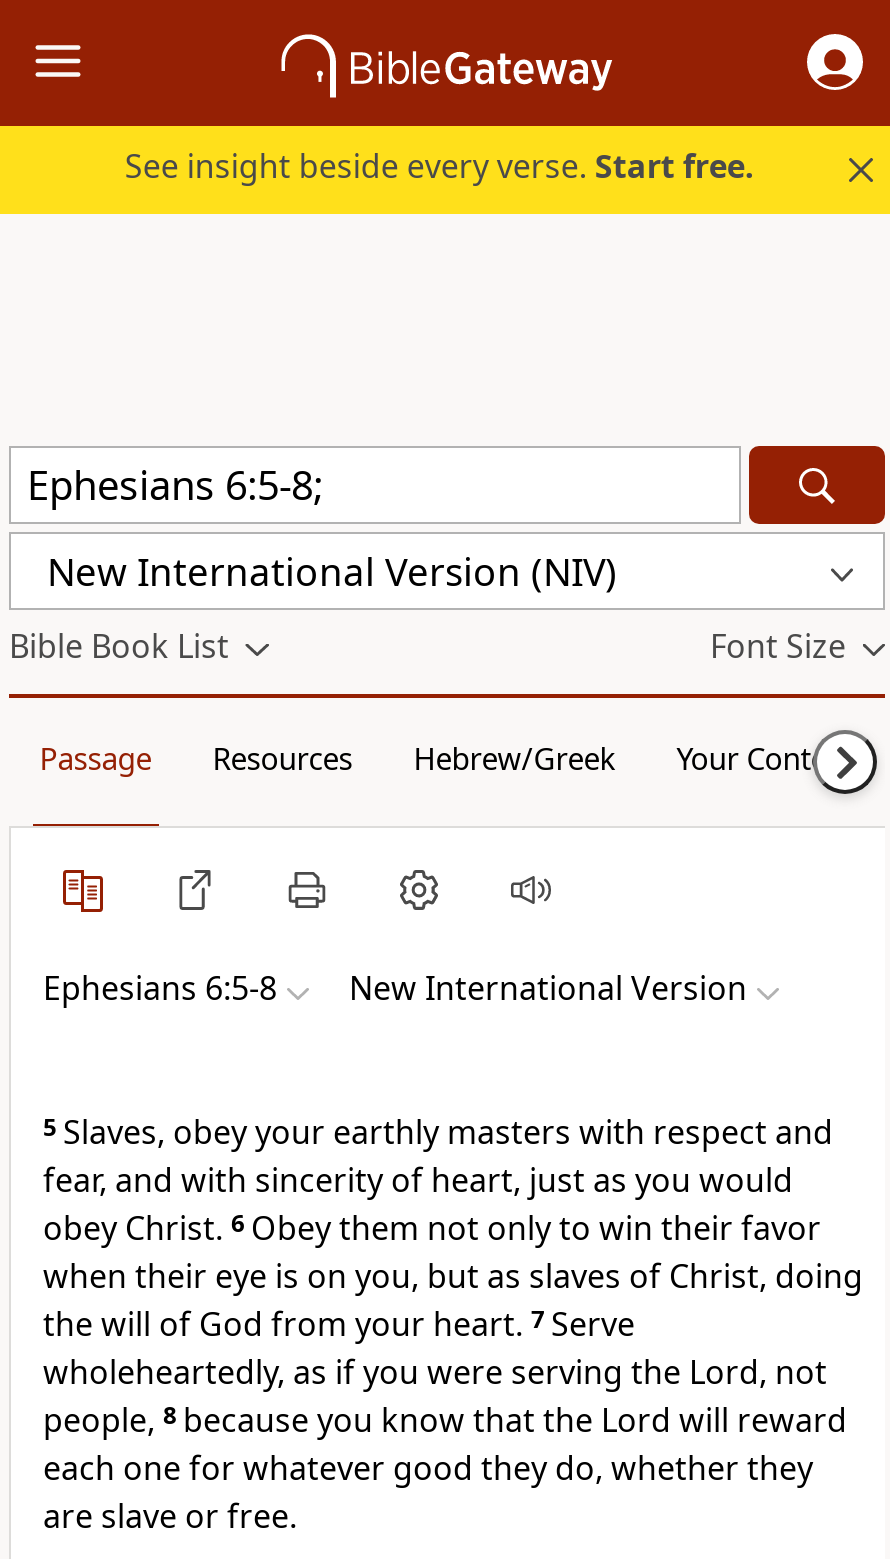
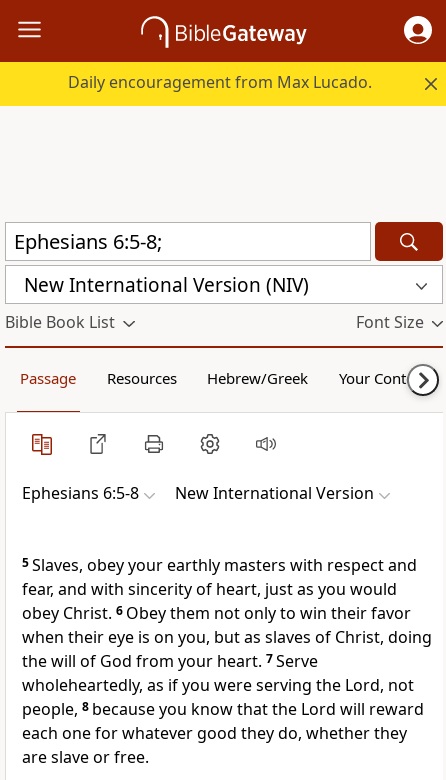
- See insight beside every verse. Start free.
+ Daily encouragement from Max Lucado.
